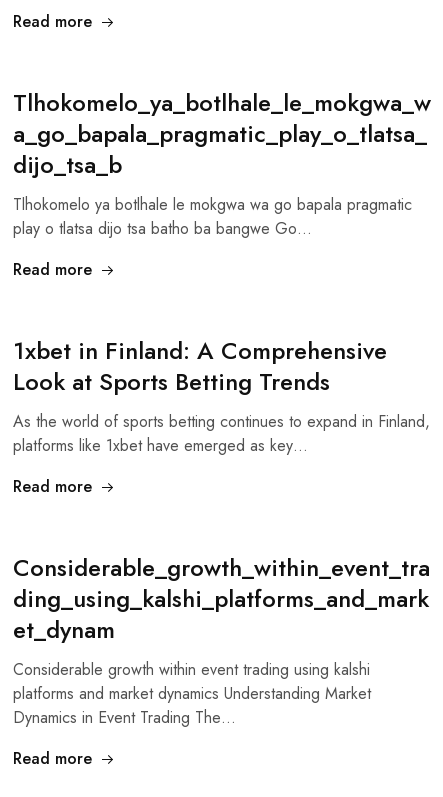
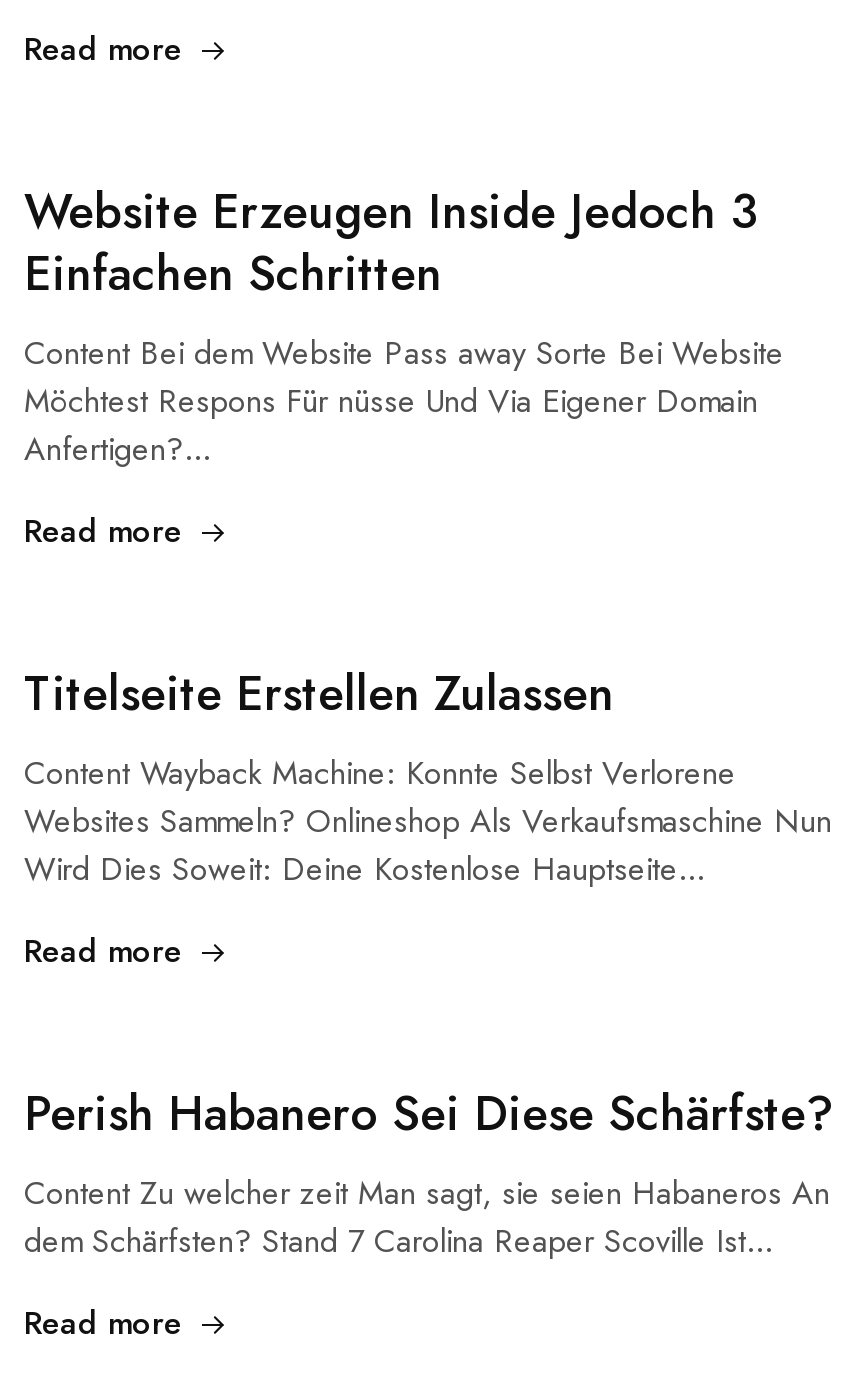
- Tlhokomelo_ya_botlhale_le_mokgwa_w
- a_go_bapala_pragmatic_play_o_tlatsa_
- dijo_tsa_b
- Tlhokomelo ya botlhale le mokgwa wa go bapala pragmatic
- play o tlatsa dijo tsa batho ba bangwe Go…
+ Website Erzeugen Inside Jedoch 3
+ Einfachen Schritten
+ Content Bei dem Website Pass away Sorte Bei Website
+ Möchtest Respons Für nüsse Und Via Eigener Domain
+ Anfertigen?…

- 1xbet in Finland: A Comprehensive
- Look at Sports Betting Trends
- As the world of sports betting continues to expand in Finland,
- platforms like 1xbet have emerged as key…
+ Titelseite Erstellen Zulassen
+ Content Wayback Machine: Konnte Selbst Verlorene
+ Websites Sammeln? Onlineshop Als Verkaufsmaschine Nun
+ Wird Dies Soweit: Deine Kostenlose Hauptseite…

- Considerable_growth_within_event_tra
- ding_using_kalshi_platforms_and_mark
- et_dynam
- Considerable growth within event trading using kalshi
- platforms and market dynamics Understanding Market
- Dynamics in Event Trading The…
+ Perish Habanero Sei Diese Schärfste?
+ Content Zu welcher zeit Man sagt, sie seien Habaneros An
+ dem Schärfsten? Stand 7 Carolina Reaper Scoville Ist…
